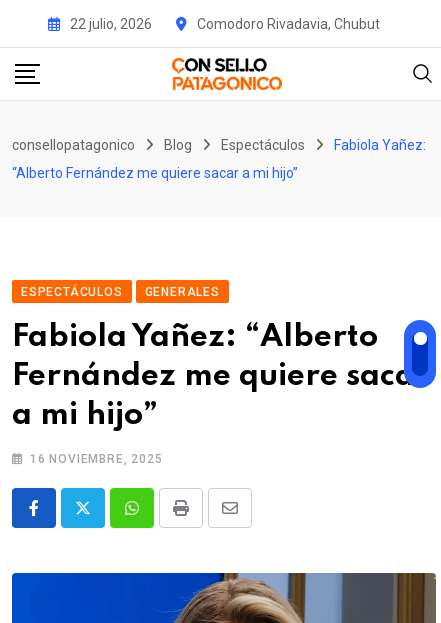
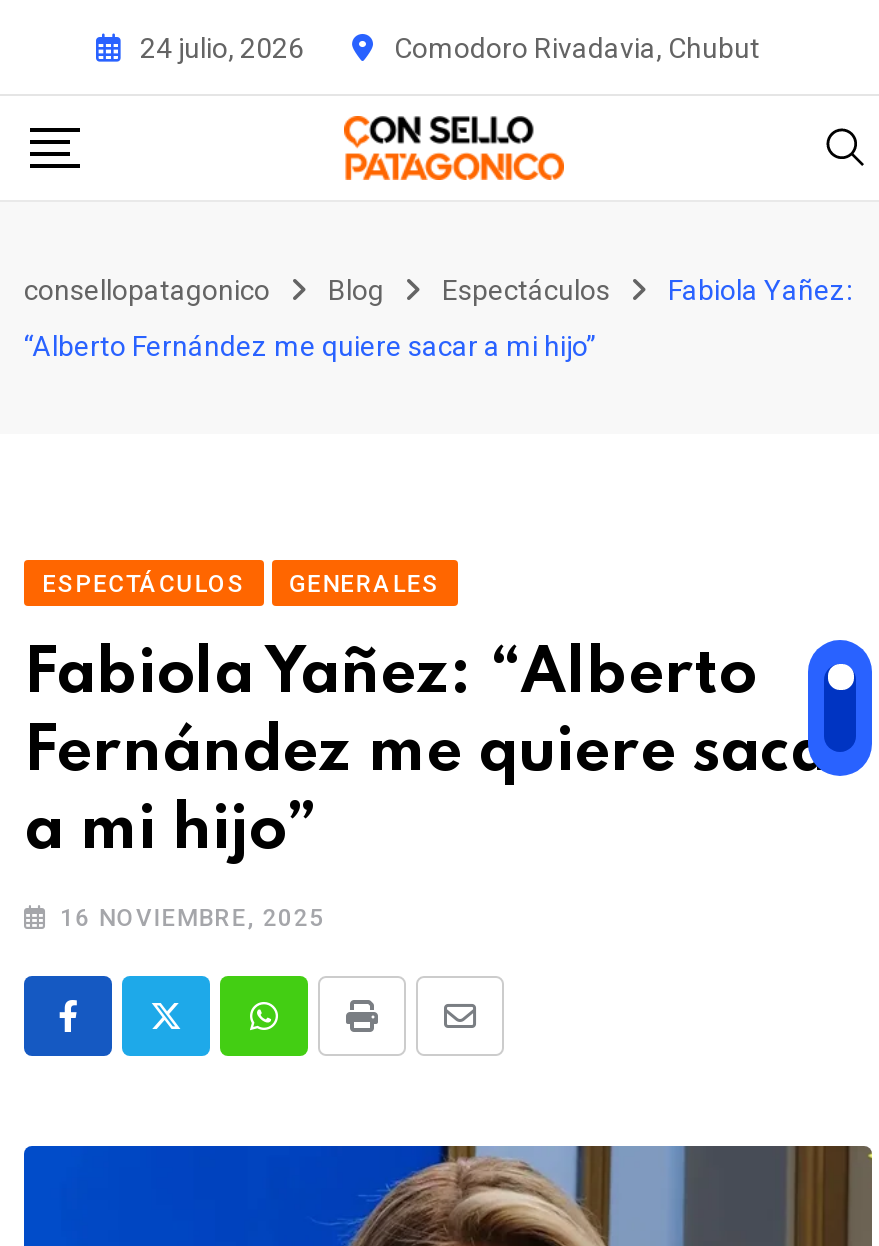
- 22 julio, 2026
+ 24 julio, 2026
